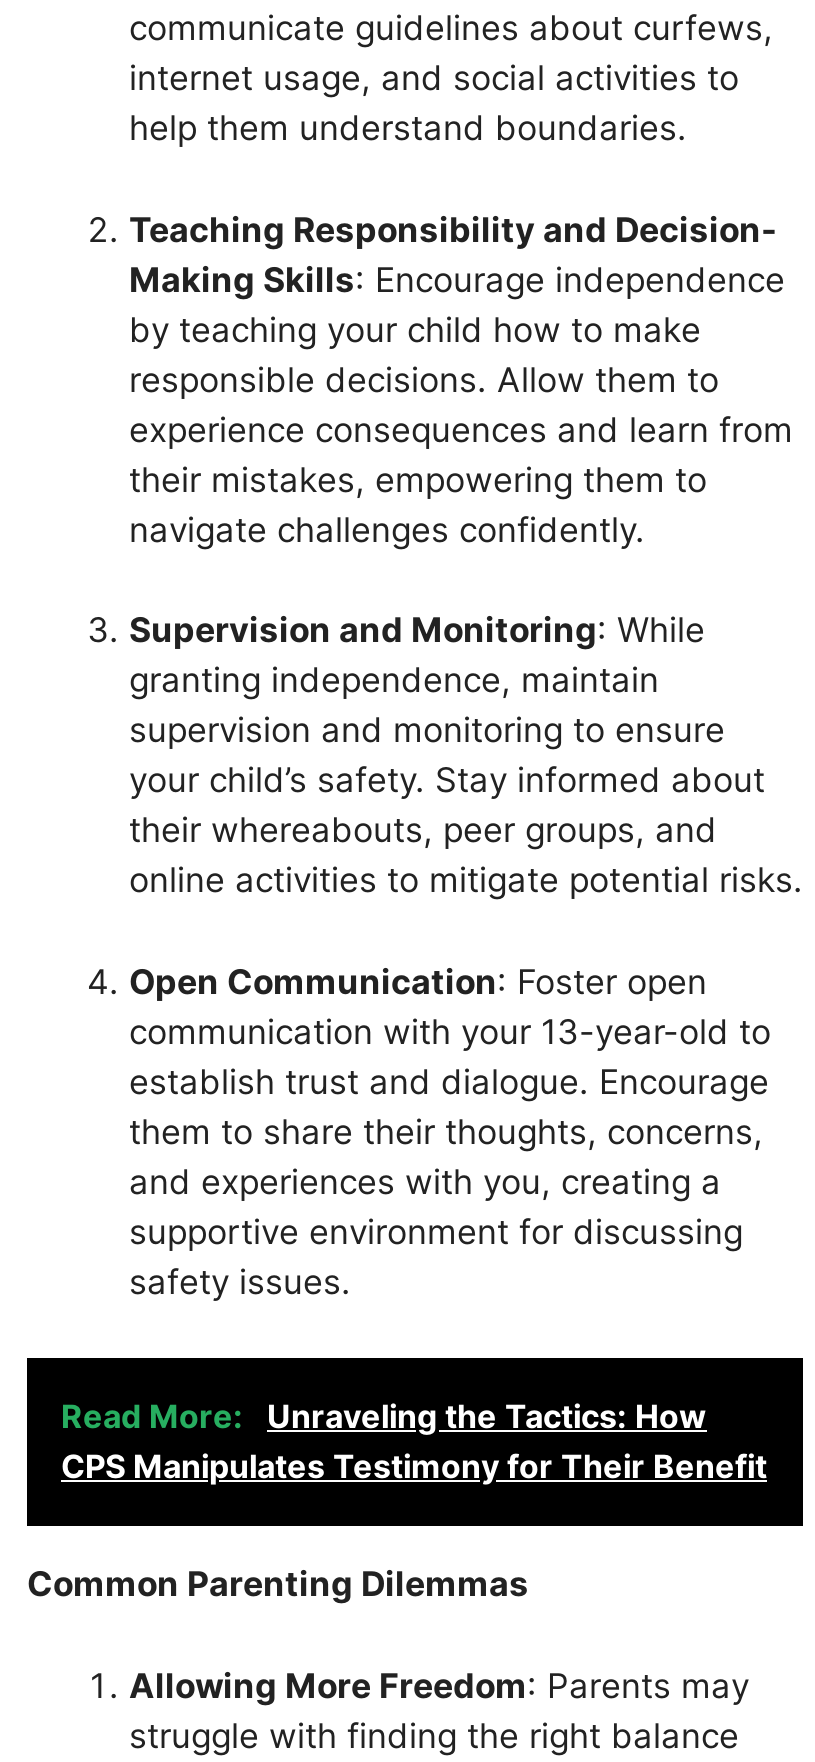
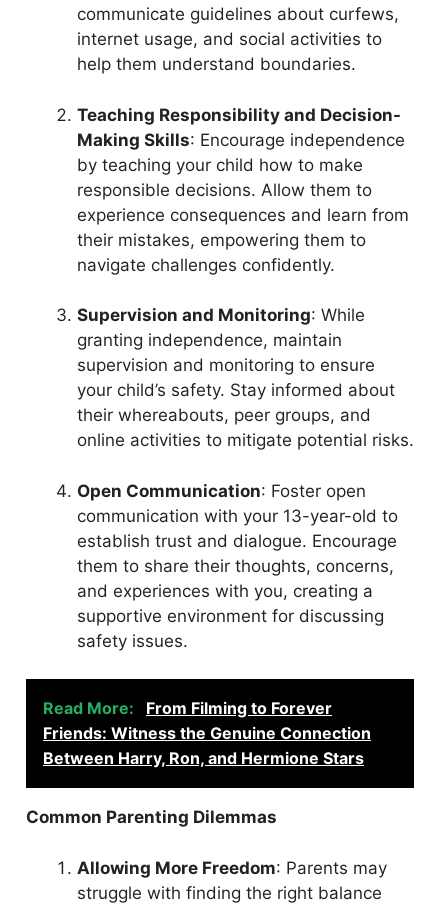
- Read More: Unraveling the Tactics: How
- CPS Manipulates Testimony for Their Benefit
+ Read More: From Filming to Forever
+ Friends: Witness the Genuine Connection
+ Between Harry, Ron, and Hermione Stars
